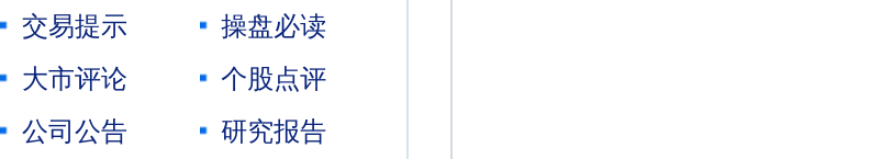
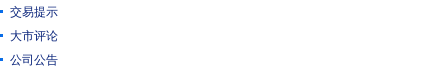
- 操盘必读

- 个股点评

- 研究报告
